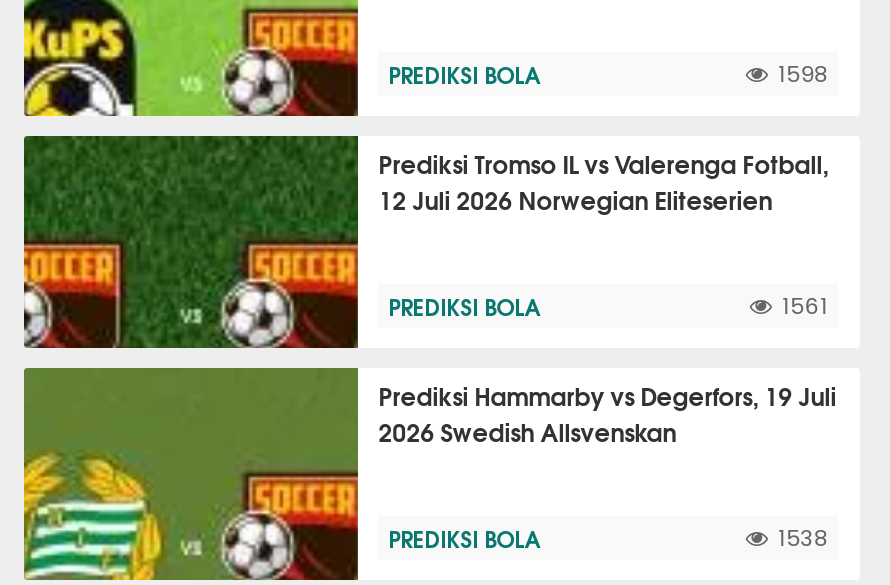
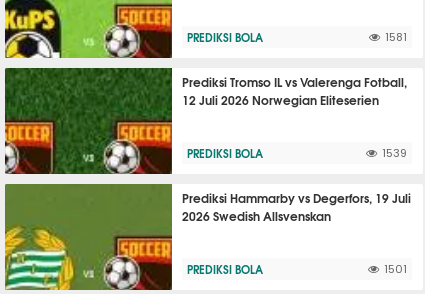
- 1598
+ 1581

- 1561
+ 1539

- 1538
+ 1501
